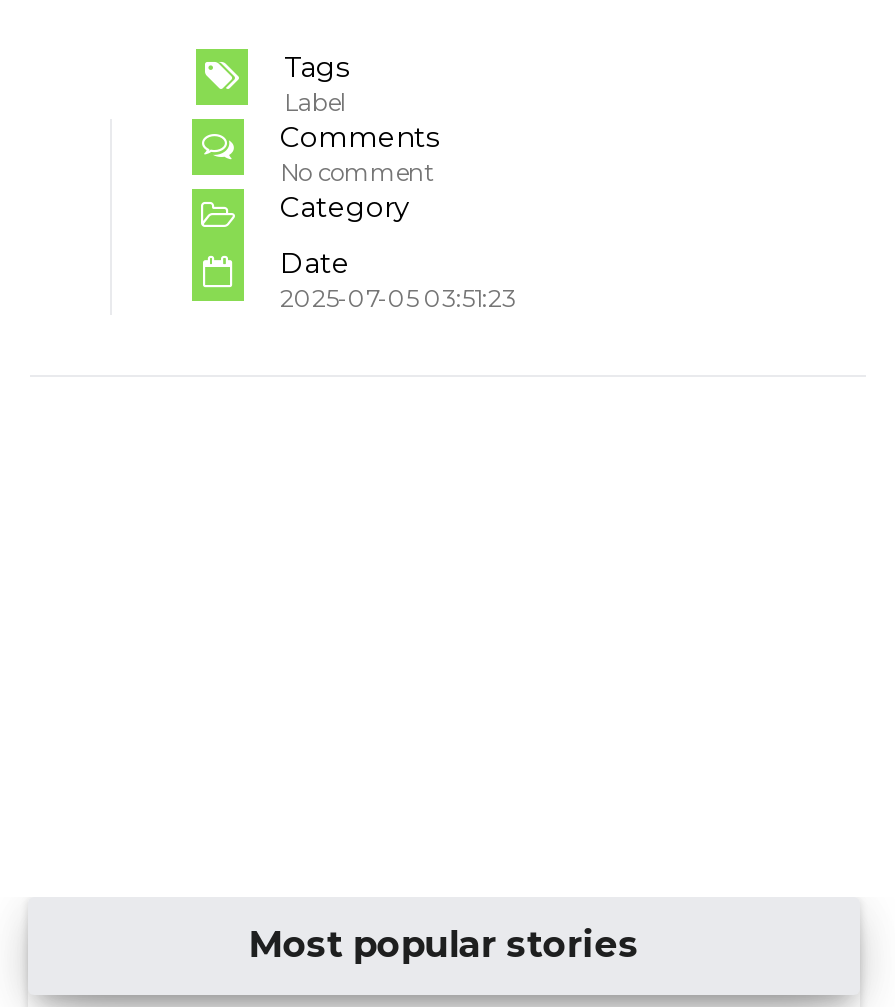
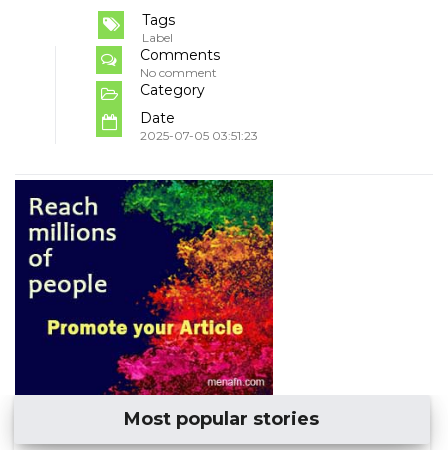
+ [image]
